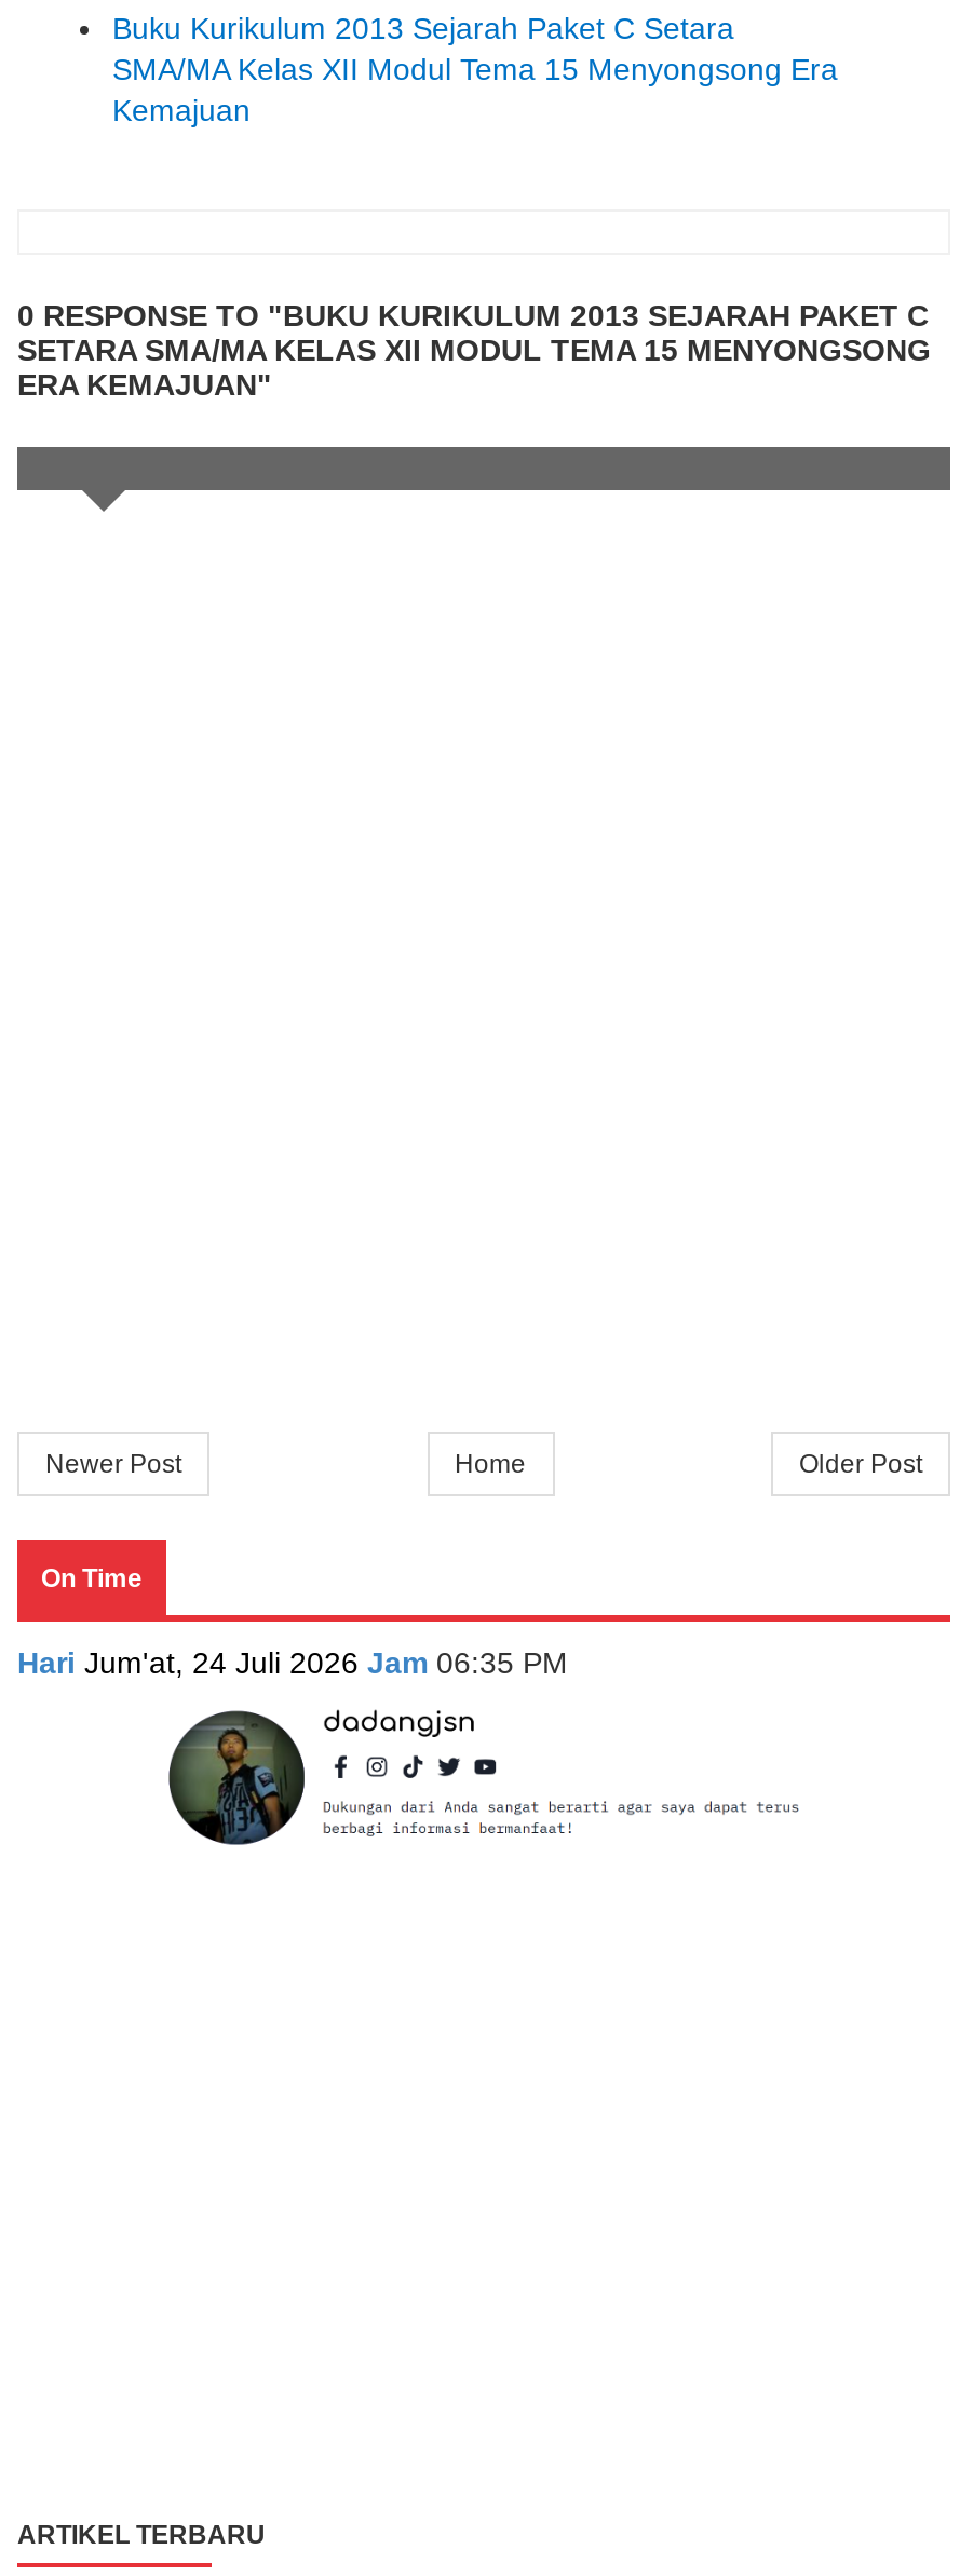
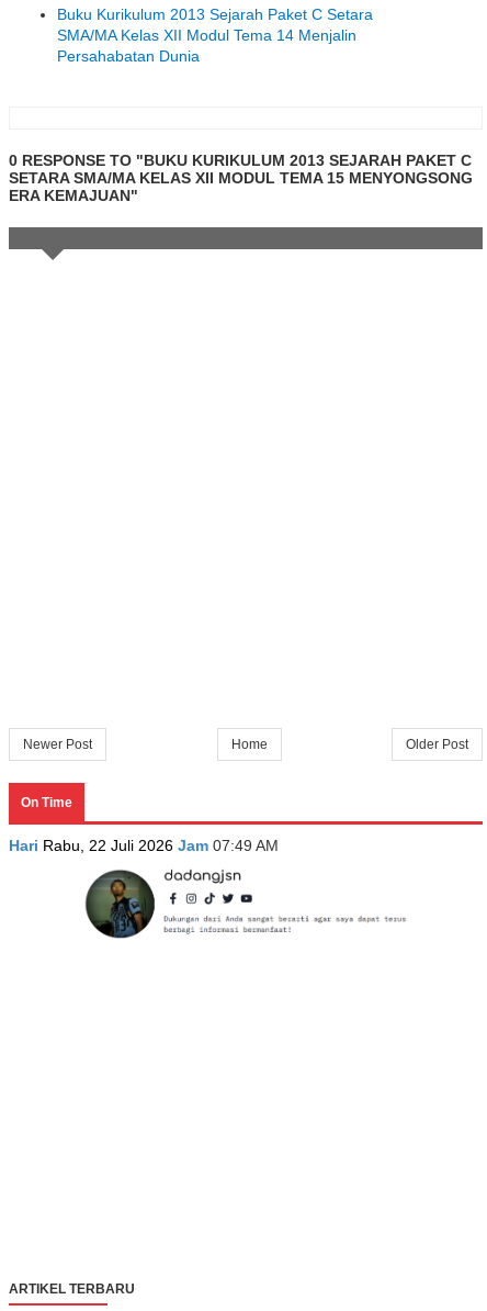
- SMA/MA Kelas XII Modul Tema 15 Menyongsong Era
- Kemajuan
+ SMA/MA Kelas XII Modul Tema 14 Menjalin
+ Persahabatan Dunia

- Hari Jum'at, 24 Juli 2026 Jam 06:35 PM
+ Hari Rabu, 22 Juli 2026 Jam 07:49 AM
